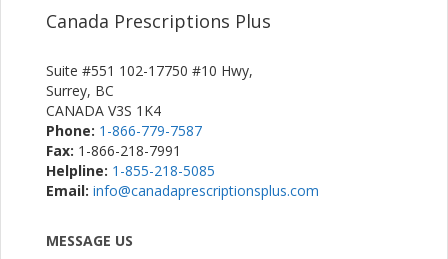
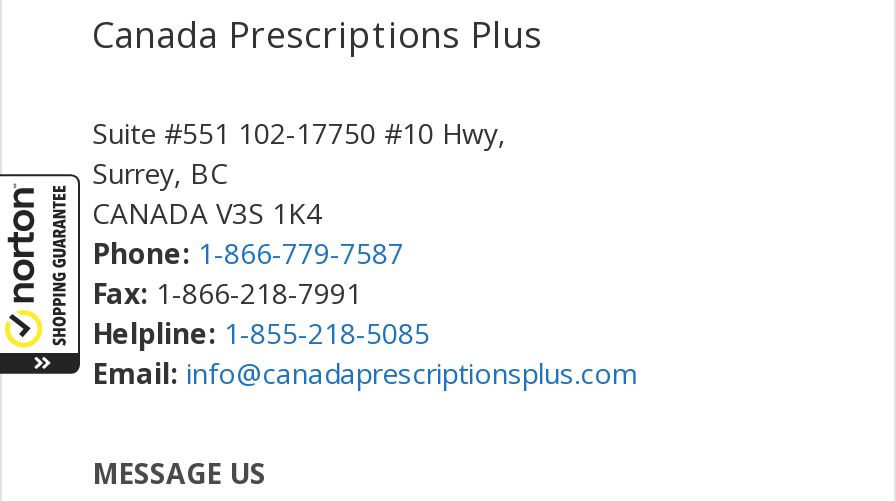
+ [image]
